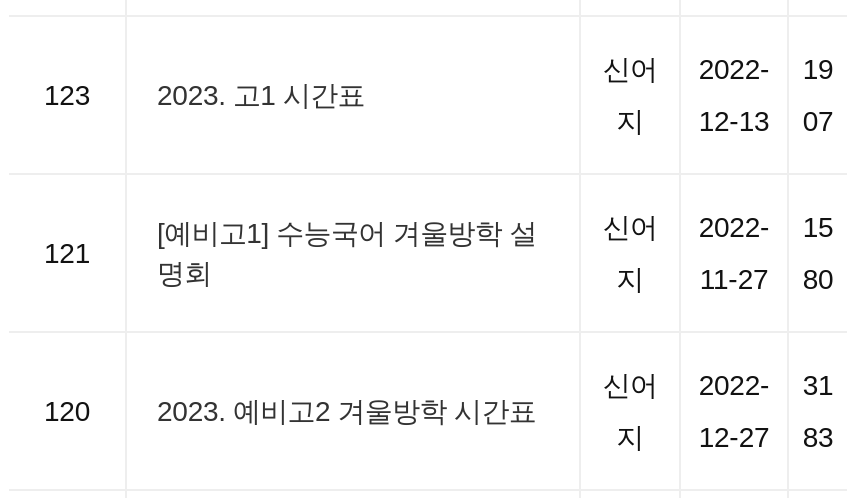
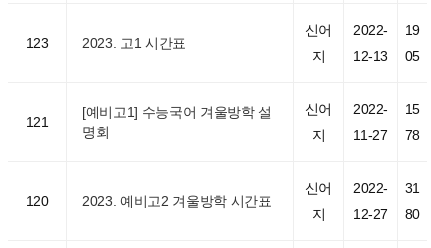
- 지 12-13 07
+ 지 12-13 05

- 지 11-27 80
+ 지 11-27 78

- 지 12-27 83
+ 지 12-27 80
